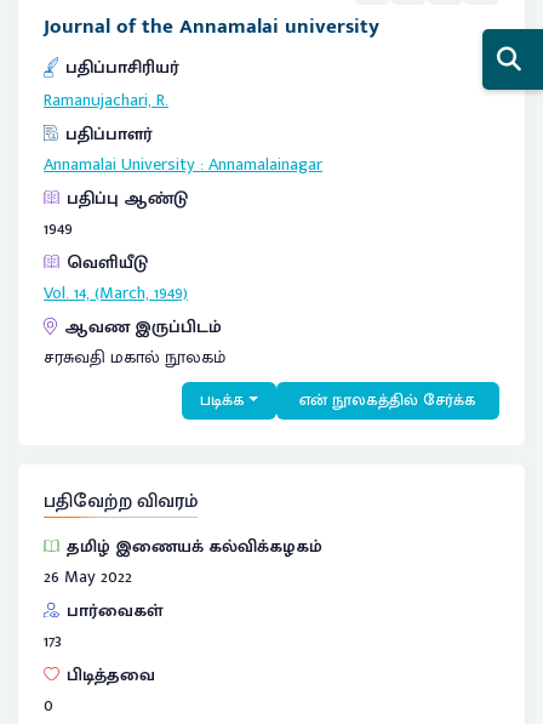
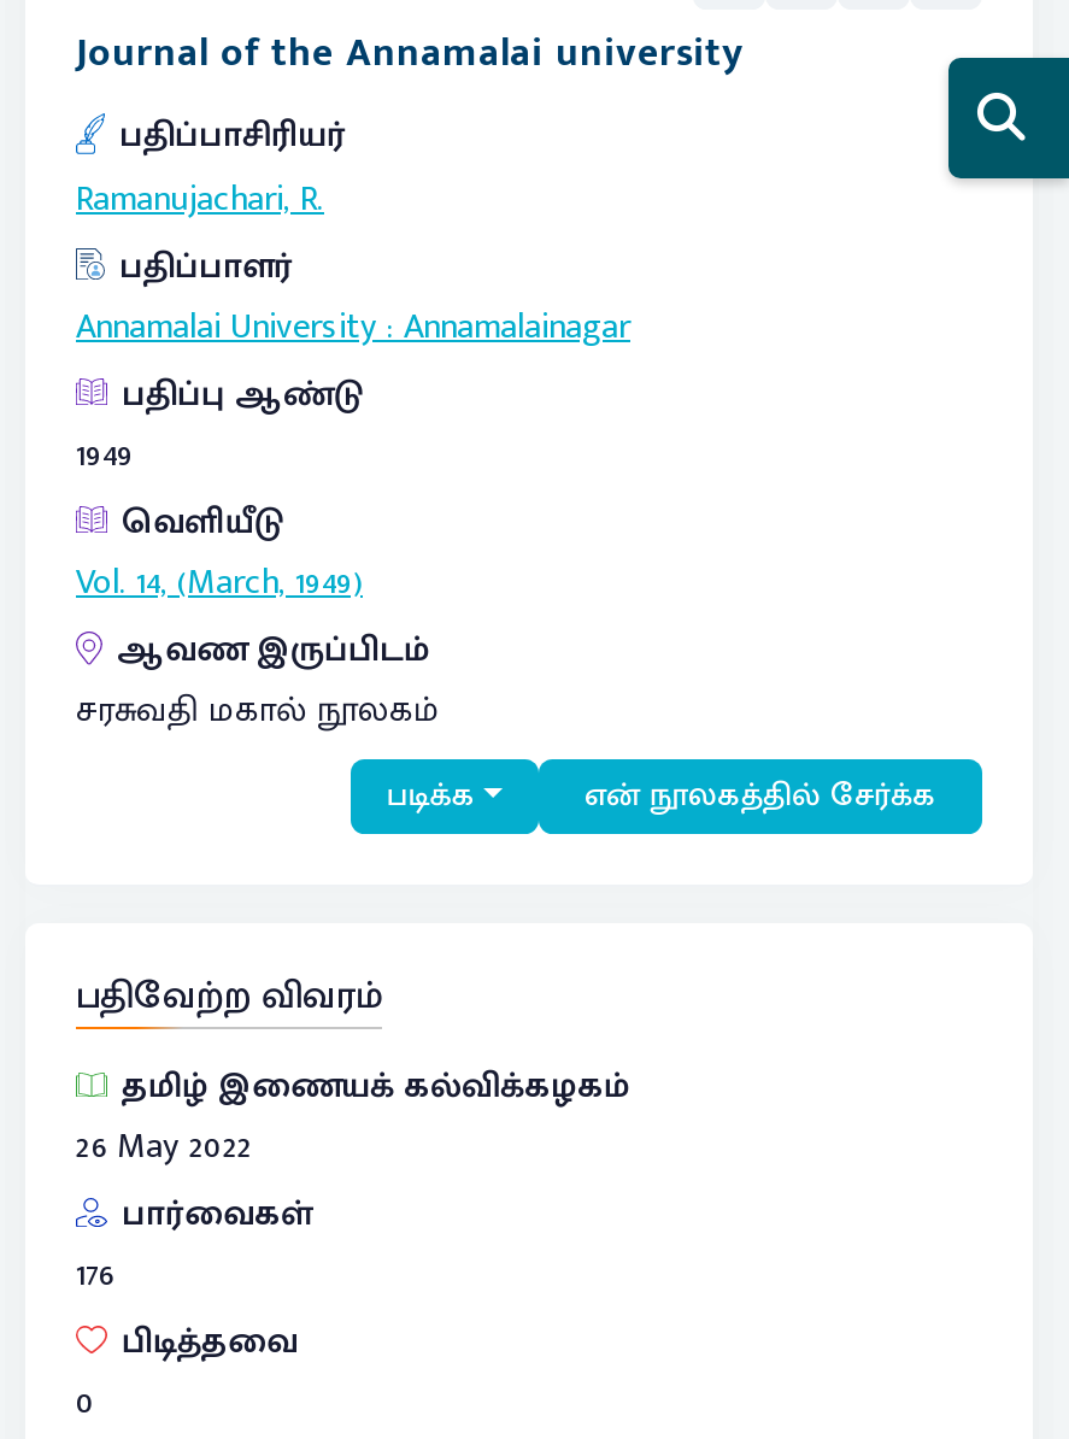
- 173
+ 176
